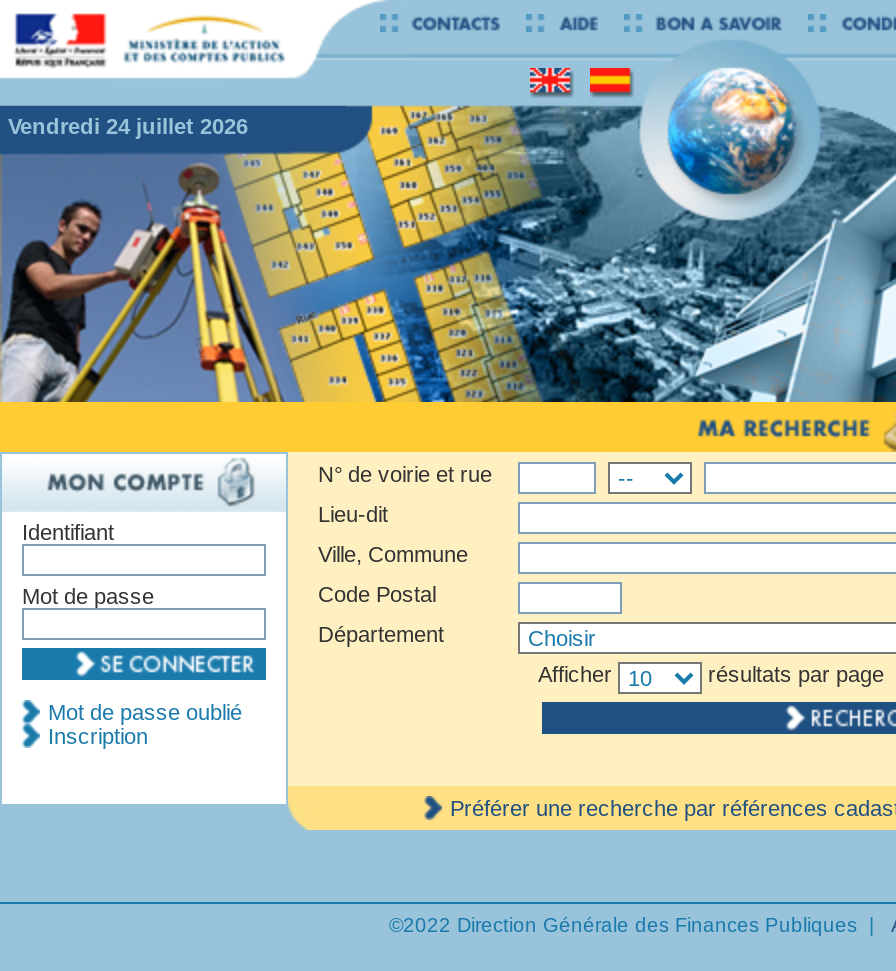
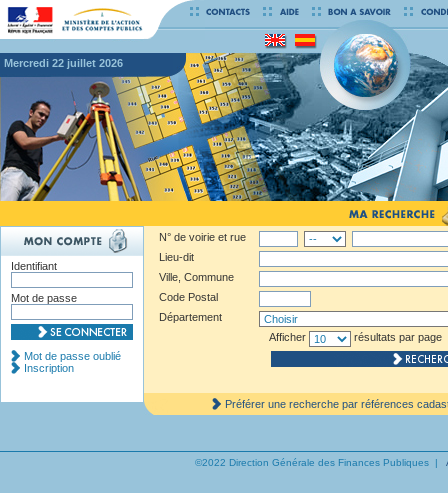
- vendredi 24 juillet 2026
+ mercredi 22 juillet 2026
